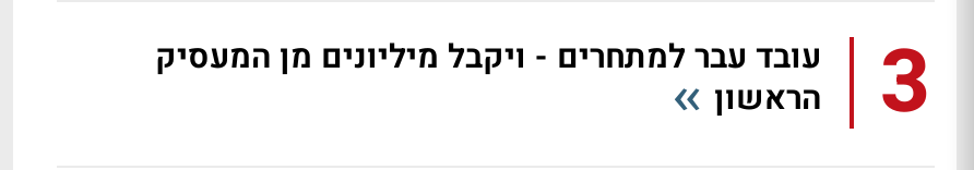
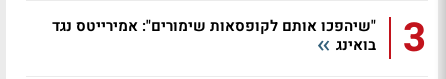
- עובד עבר למתחרים - ויקבל מיליונים מן המעסיק
- הראשון
+ "שיהפכו אותם לקופסאות שימורים": אמירייטס נגד
+ בואינג
